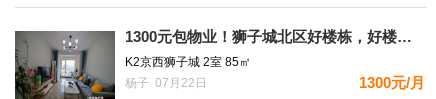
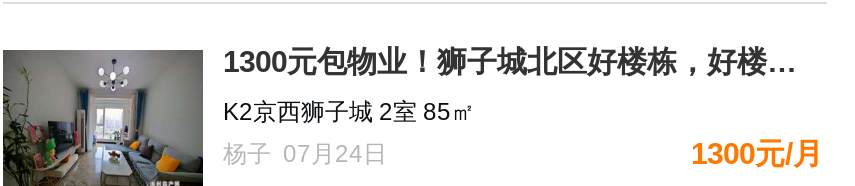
- 杨子 07月22日
+ 杨子 07月24日
